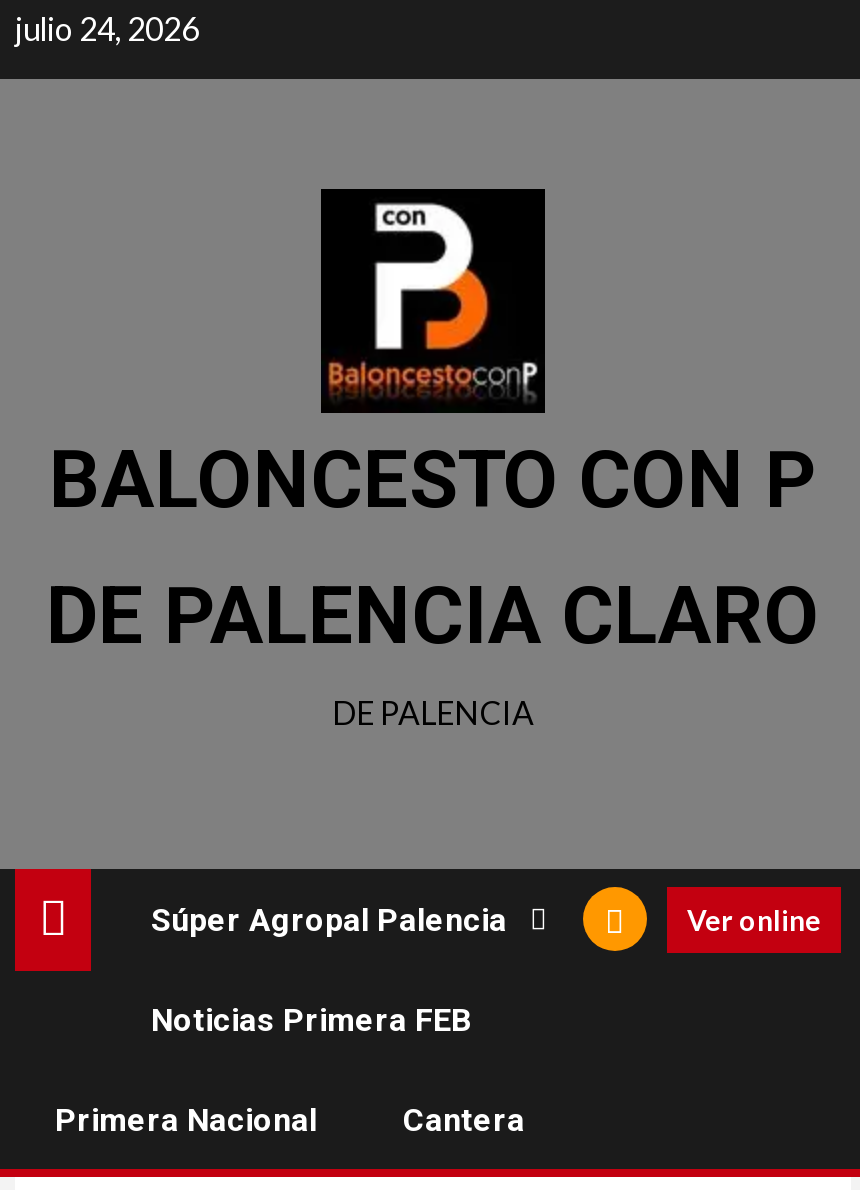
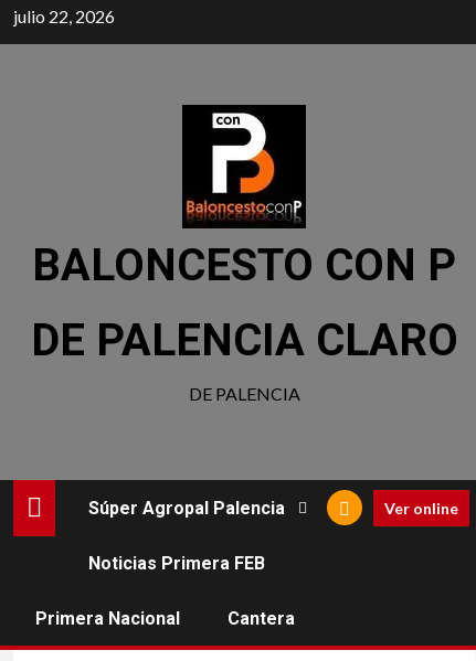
- julio 24, 2026
+ julio 22, 2026
